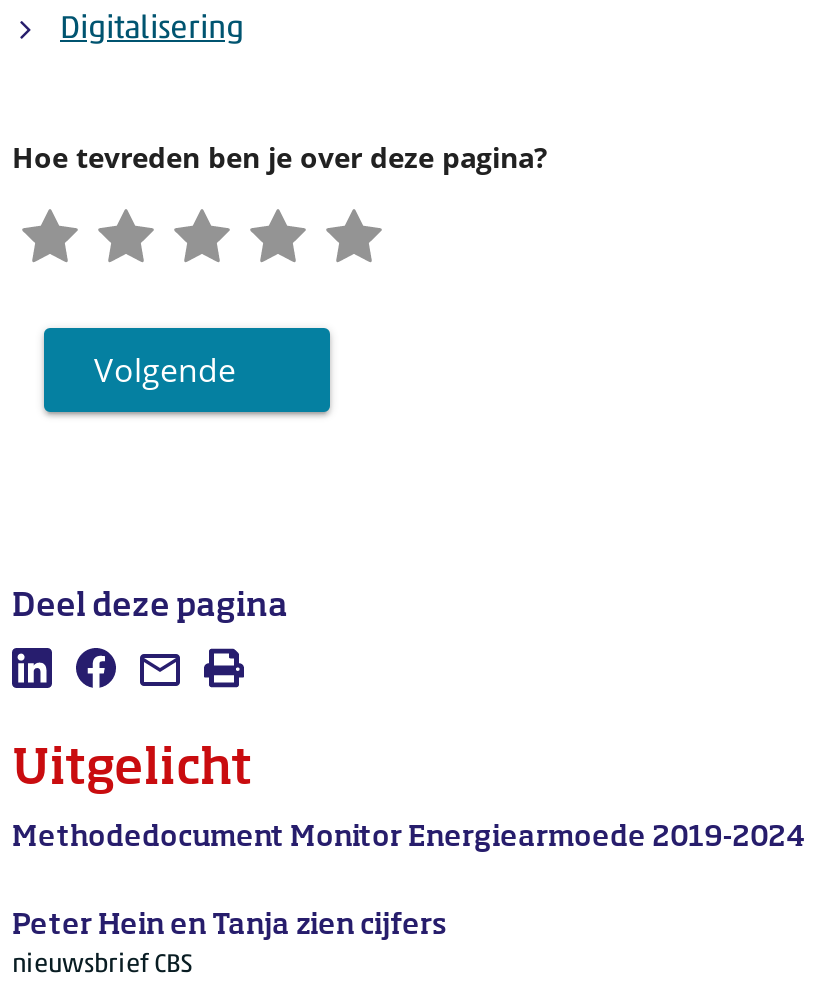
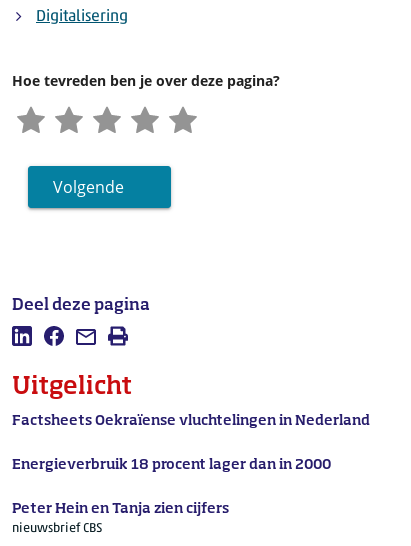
- Methodedocument Monitor Energiearmoede 2019-2024
+ Factsheets Oekraïense vluchtelingen in Nederland
+ Energieverbruik 18 procent lager dan in 2000
